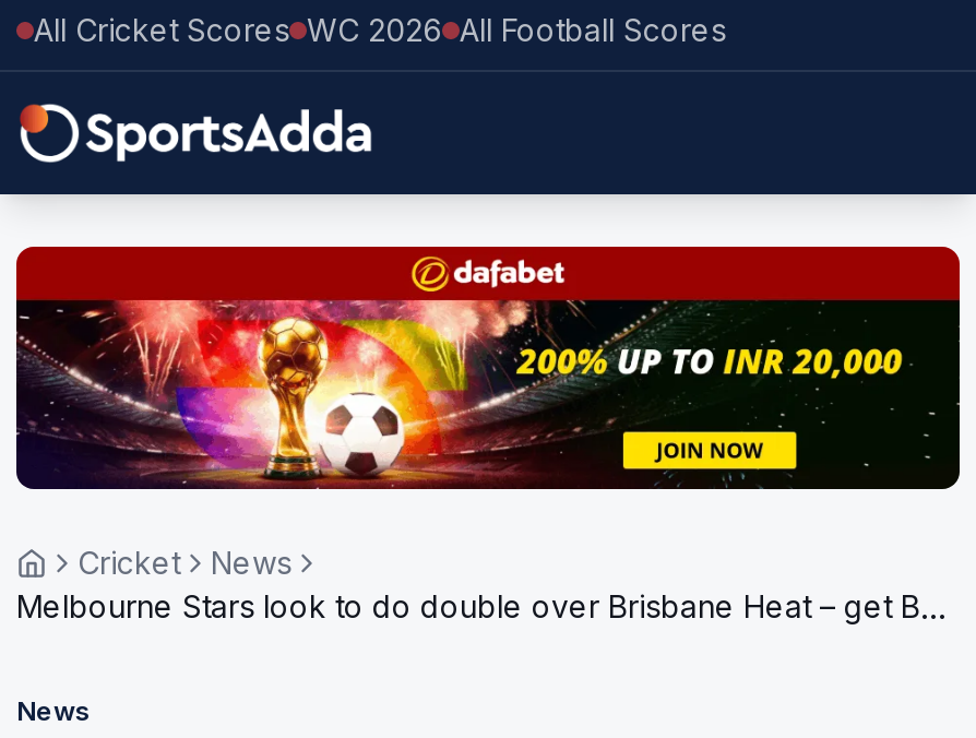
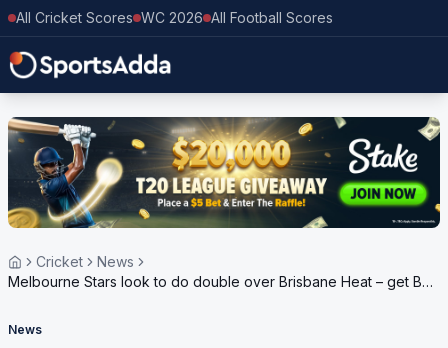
- [image]
+ [image]
